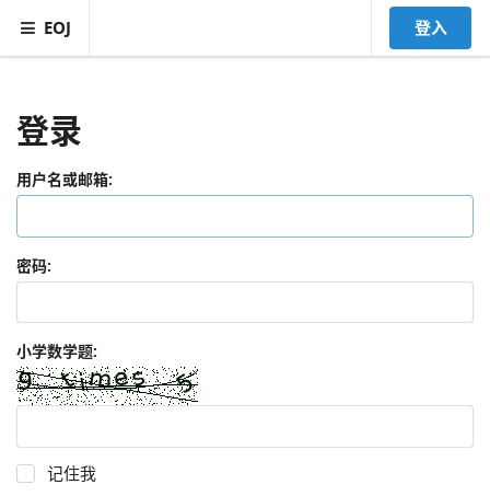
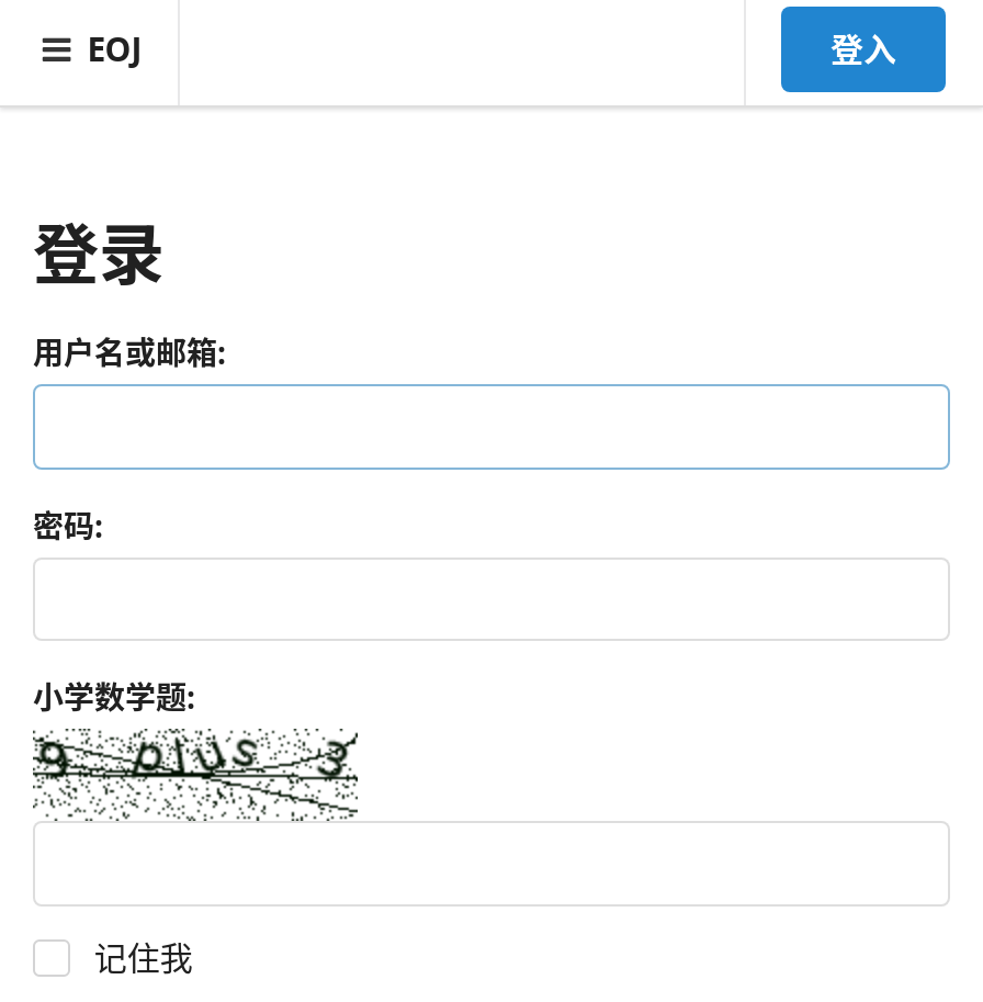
- [image]
+ [image]
